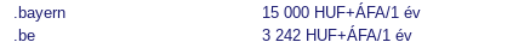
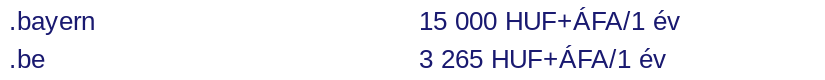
- 3 242 HUF+ÁFA/1 év
+ 3 265 HUF+ÁFA/1 év
